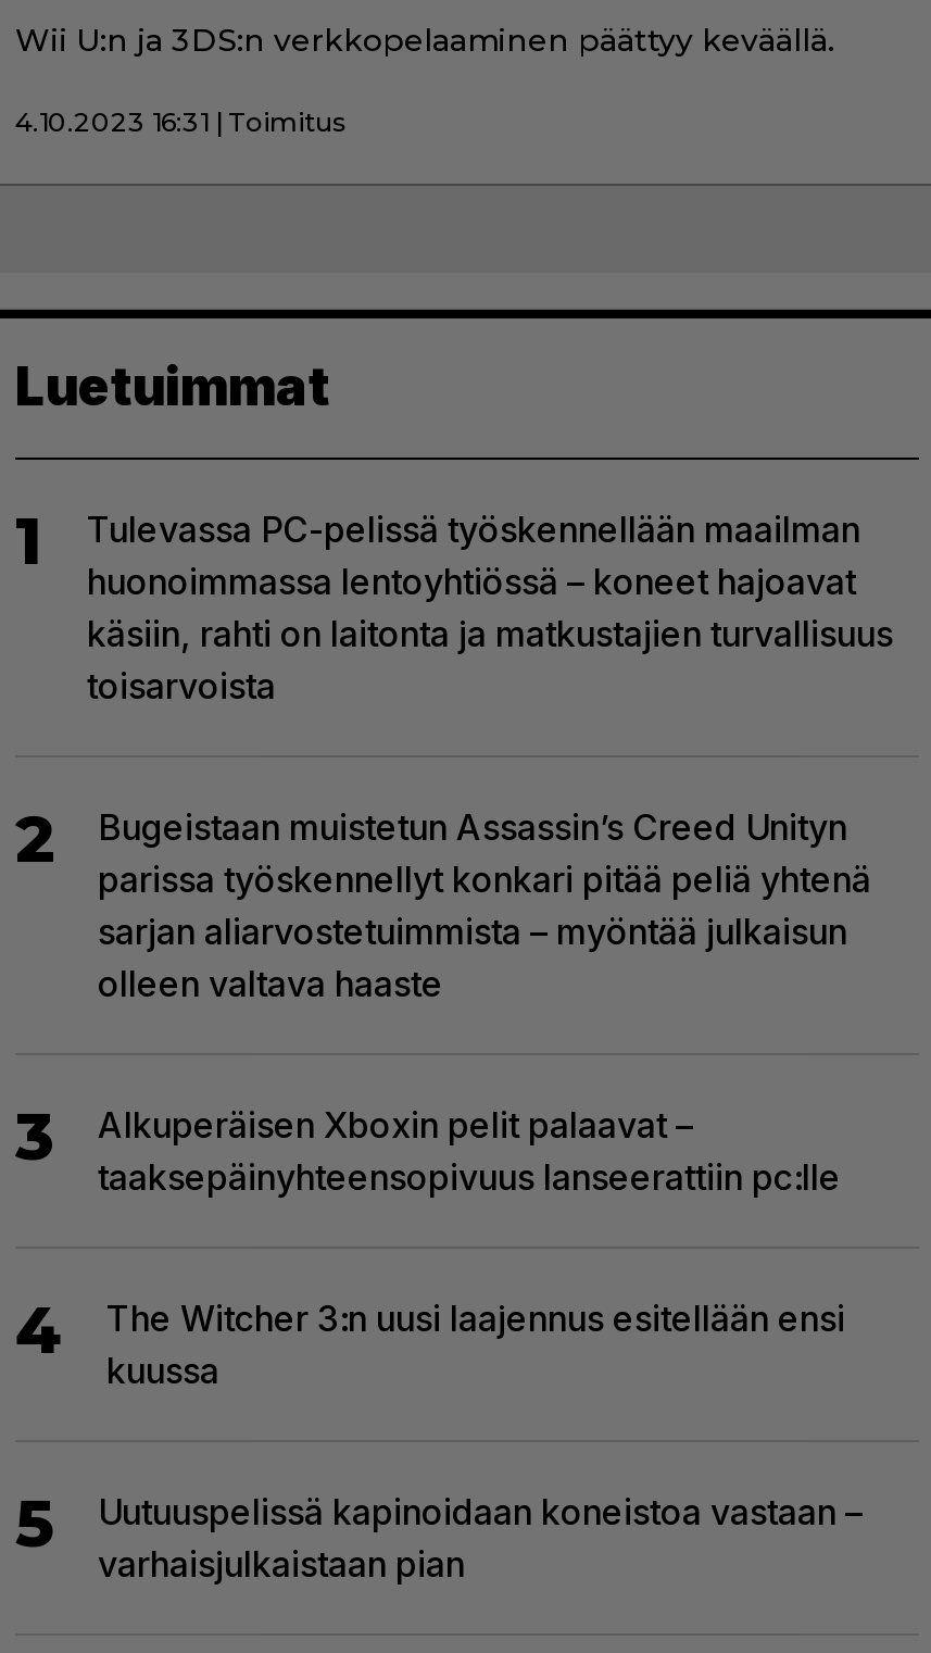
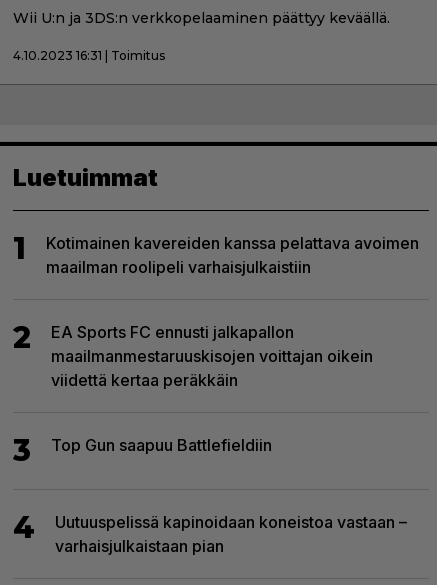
- Tulevassa PC-pelissä työskennellään maailman
- huonoimmassa lentoyhtiössä – koneet hajoavat
- käsiin, rahti on laitonta ja matkustajien turvallisuus
- toisarvoista
+ Kotimainen kavereiden kanssa pelattava avoimen
+ maailman roolipeli varhaisjulkaistiin

- Bugeistaan muistetun Assassin’s Creed Unityn
- parissa työskennellyt konkari pitää peliä yhtenä
- sarjan aliarvostetuimmista – myöntää julkaisun
- olleen valtava haaste
+ EA Sports FC ennusti jalkapallon
+ maailmanmestaruuskisojen voittajan oikein
+ viidettä kertaa peräkkäin

- Alkuperäisen Xboxin pelit palaavat –
- taaksepäinyhteensopivuus lanseerattiin pc:lle
+ Top Gun saapuu Battlefieldiin

- The Witcher 3:n uusi laajennus esitellään ensi
- kuussa
- 5
